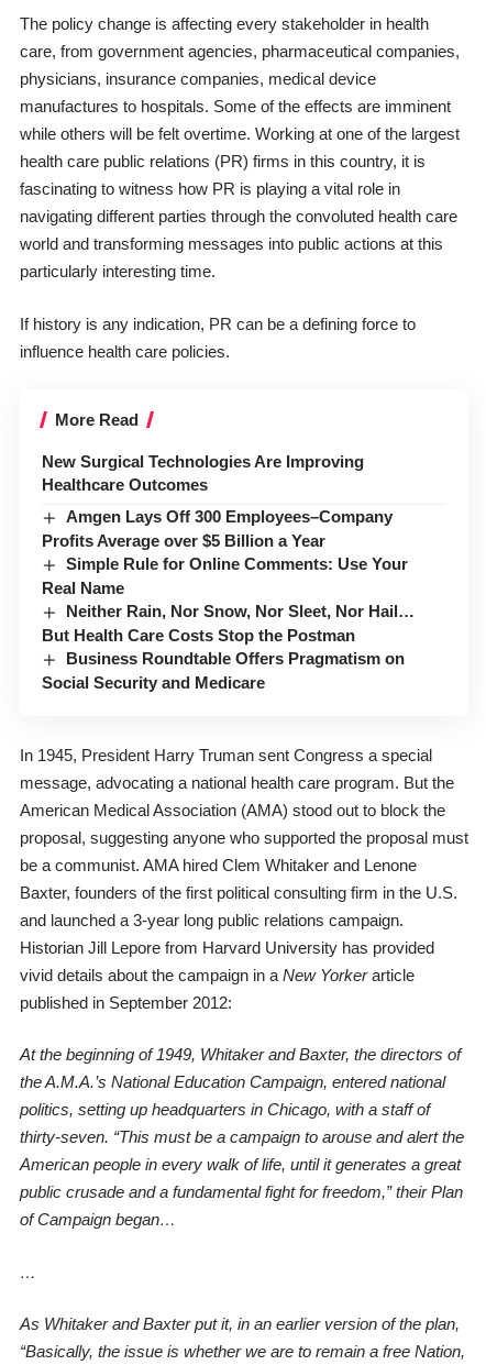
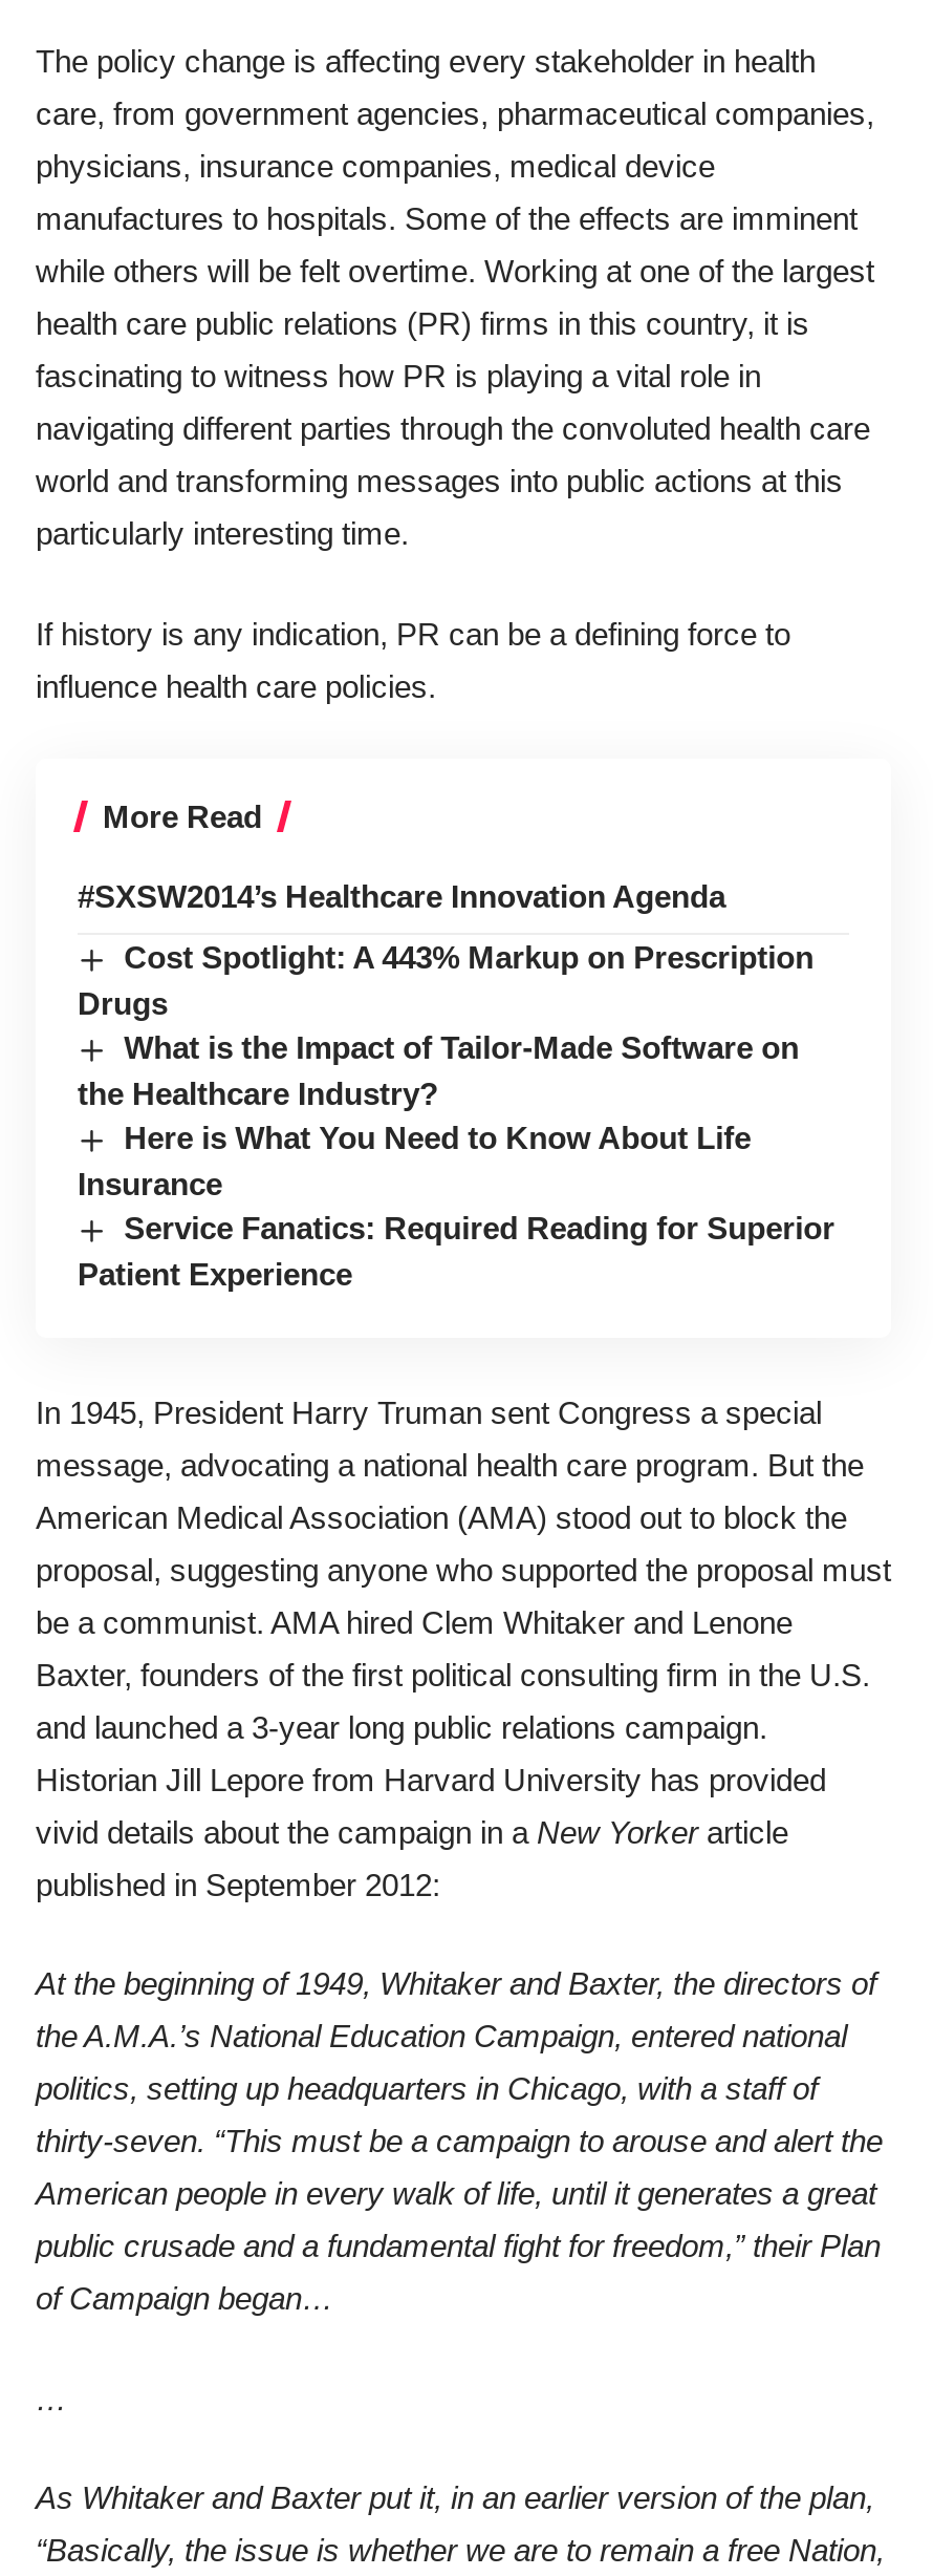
- New Surgical Technologies Are Improving
- Healthcare Outcomes
+ #SXSW2014’s Healthcare Innovation Agenda

- Amgen Lays Off 300 Employees–Company
- Profits Average over $5 Billion a Year
- Simple Rule for Online Comments: Use Your
- Real Name
- Neither Rain, Nor Snow, Nor Sleet, Nor Hail…
- But Health Care Costs Stop the Postman
- Business Roundtable Offers Pragmatism on
- Social Security and Medicare
+ Cost Spotlight: A 443% Markup on Prescription
+ Drugs
+ What is the Impact of Tailor-Made Software on
+ the Healthcare Industry?
+ Here is What You Need to Know About Life
+ Insurance
+ Service Fanatics: Required Reading for Superior
+ Patient Experience
